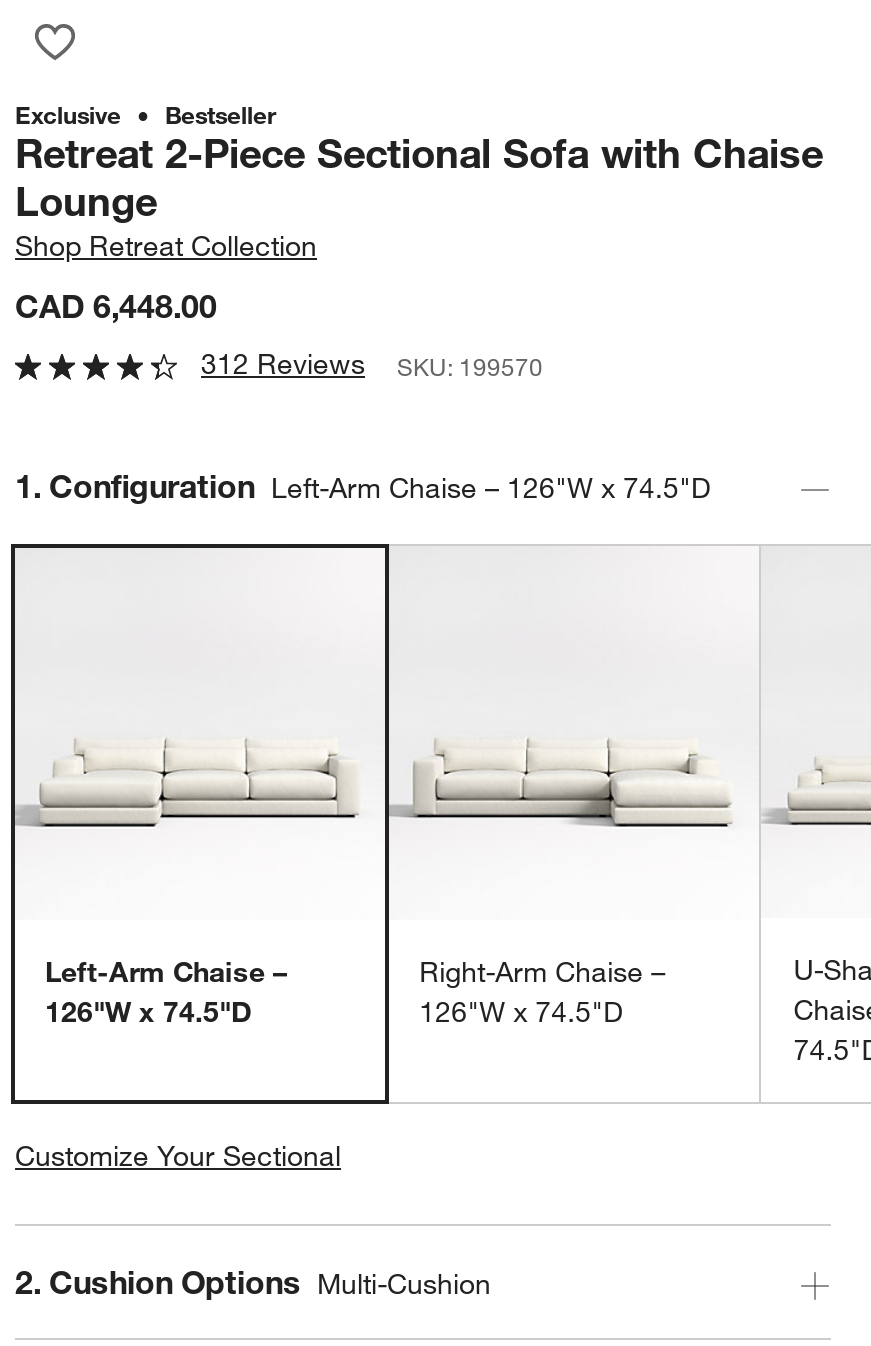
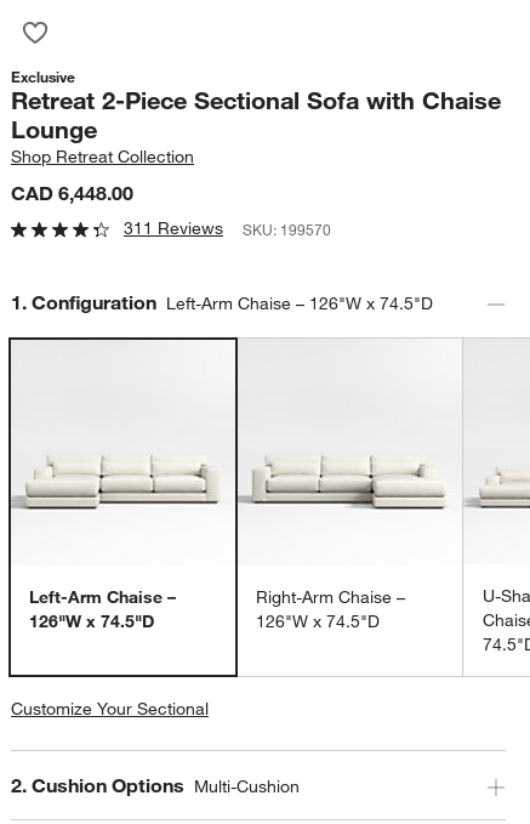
- Bestseller

- 312 Reviews SKU: 199570
+ 311 Reviews SKU: 199570
